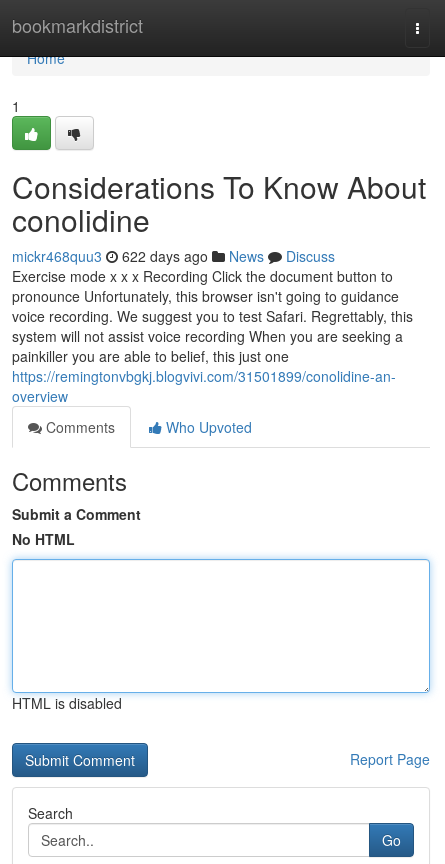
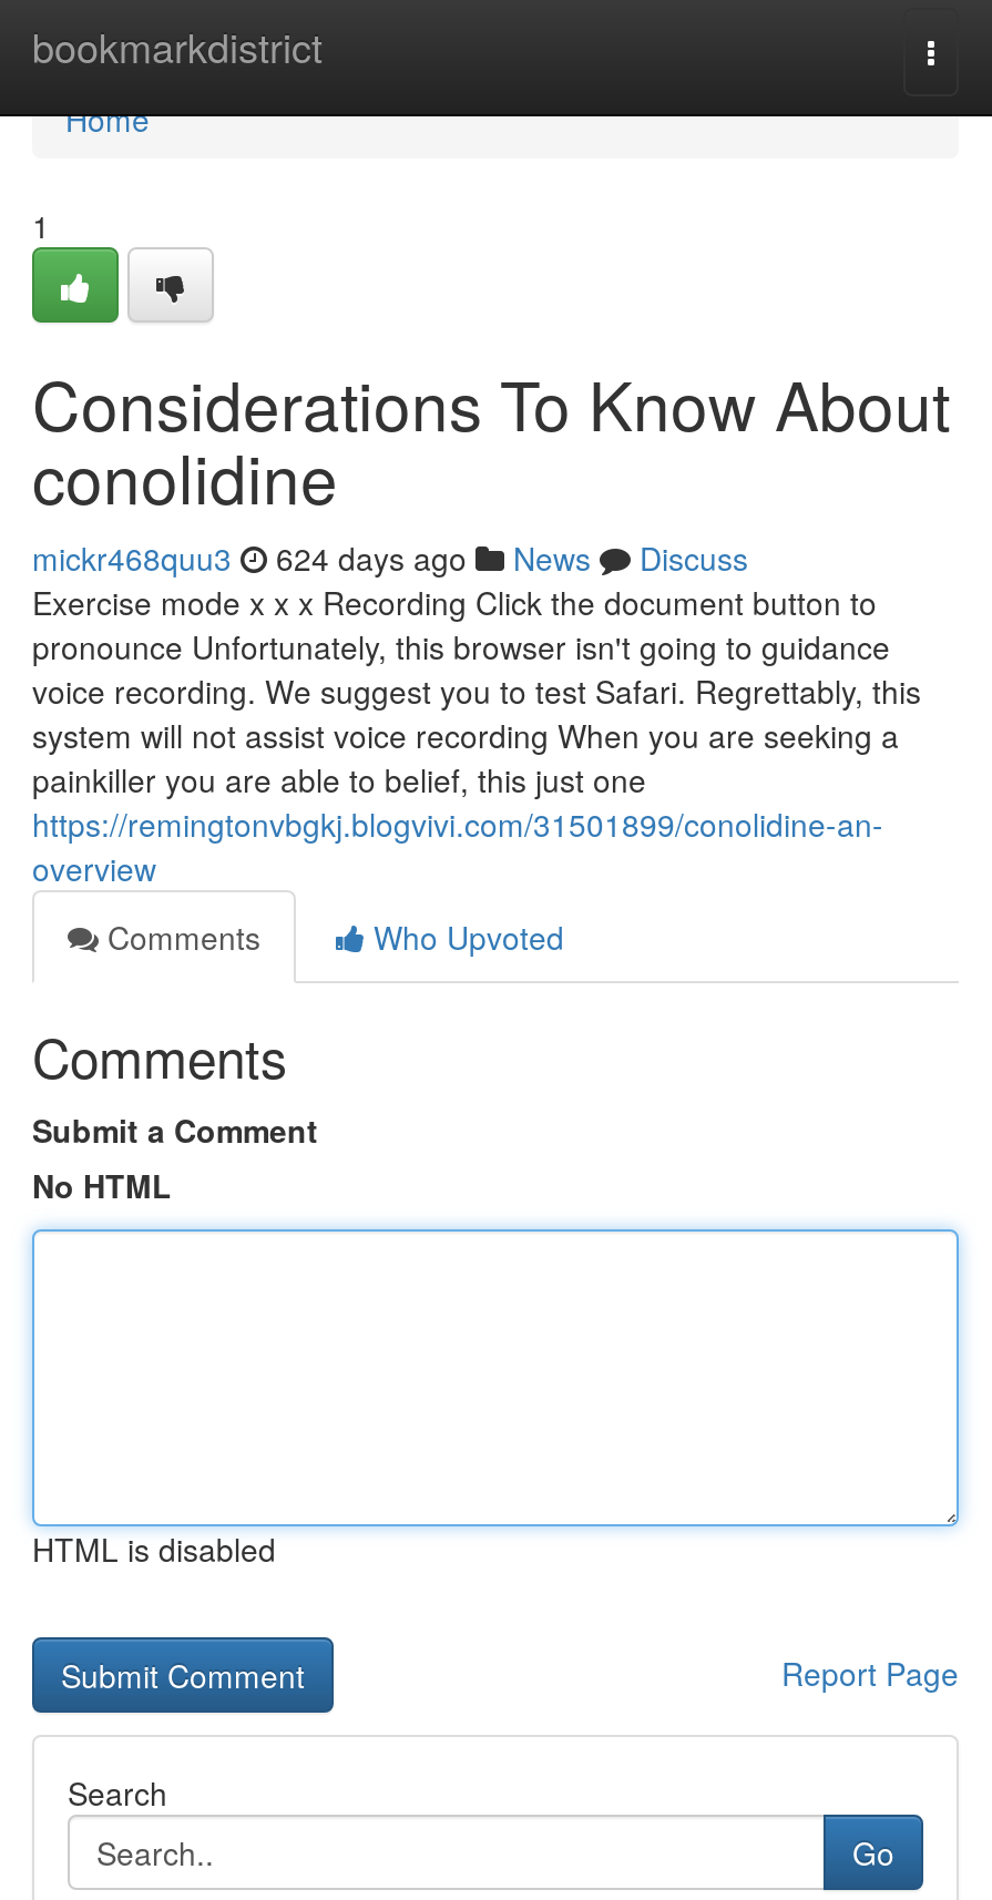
- mickr468quu3 622 days ago News Discuss
+ mickr468quu3 624 days ago News Discuss
